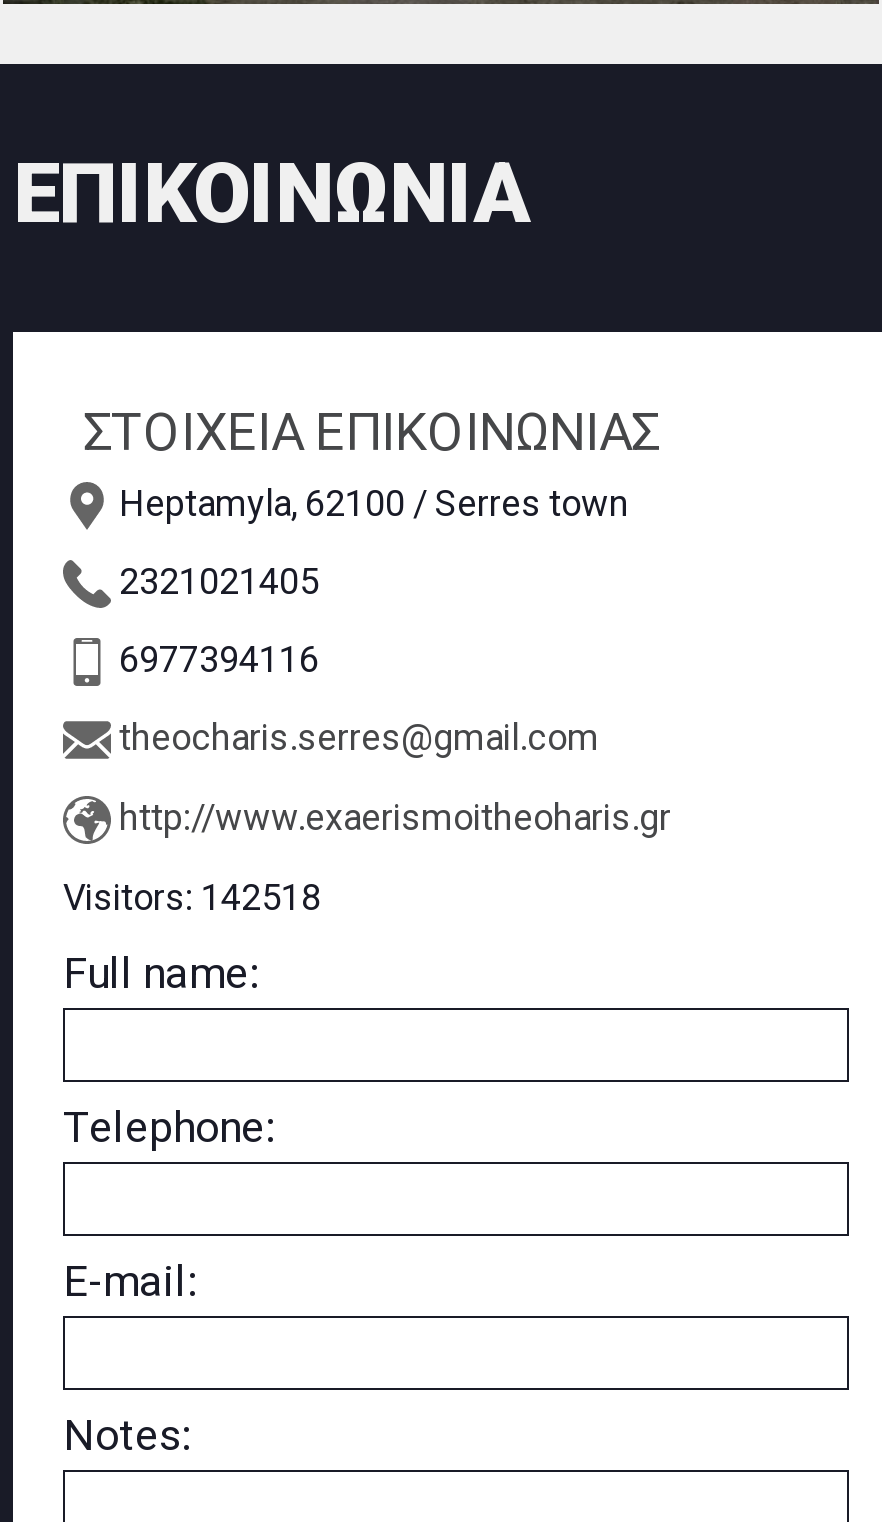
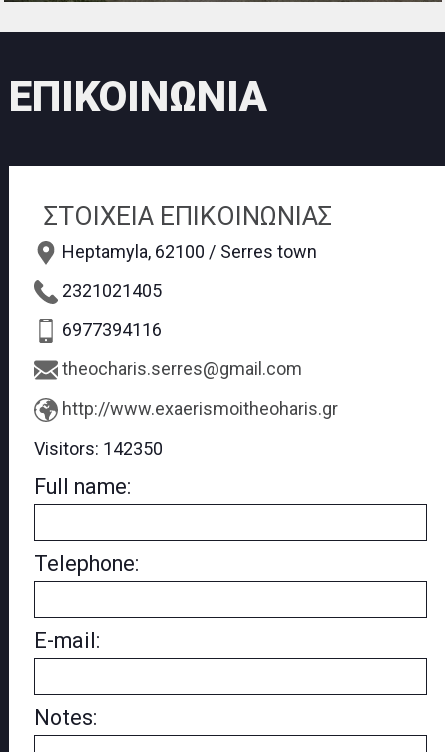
- Visitors: 142518
+ Visitors: 142350
